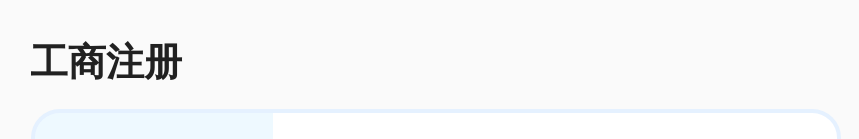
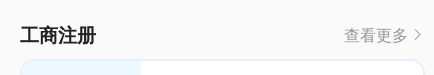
+ 查看更多
